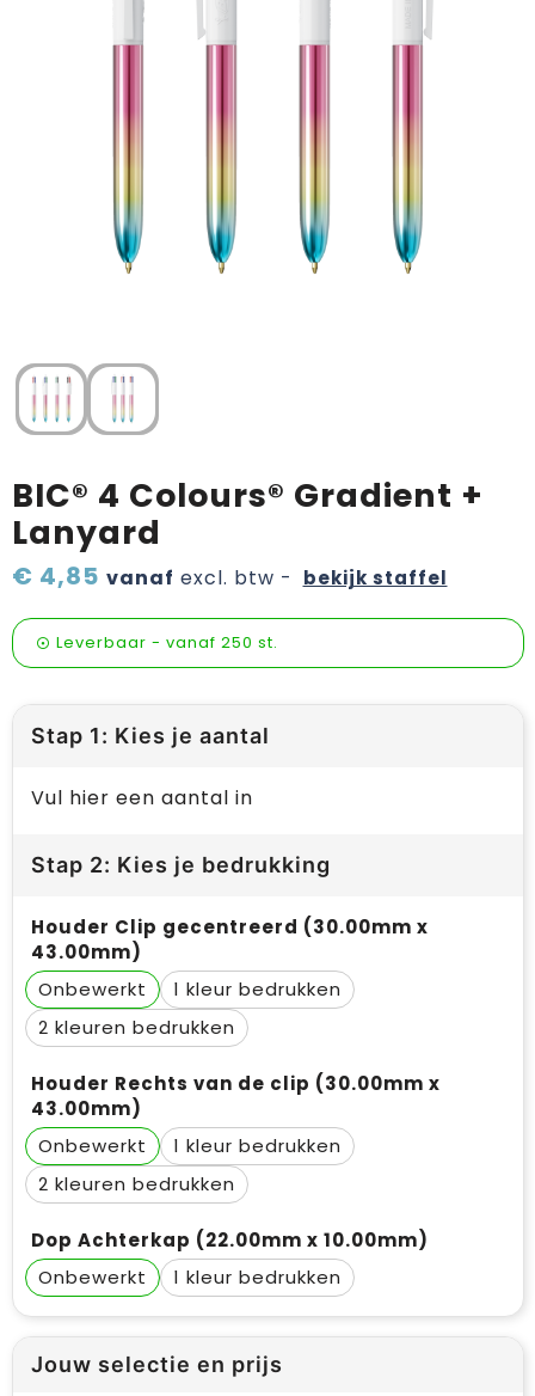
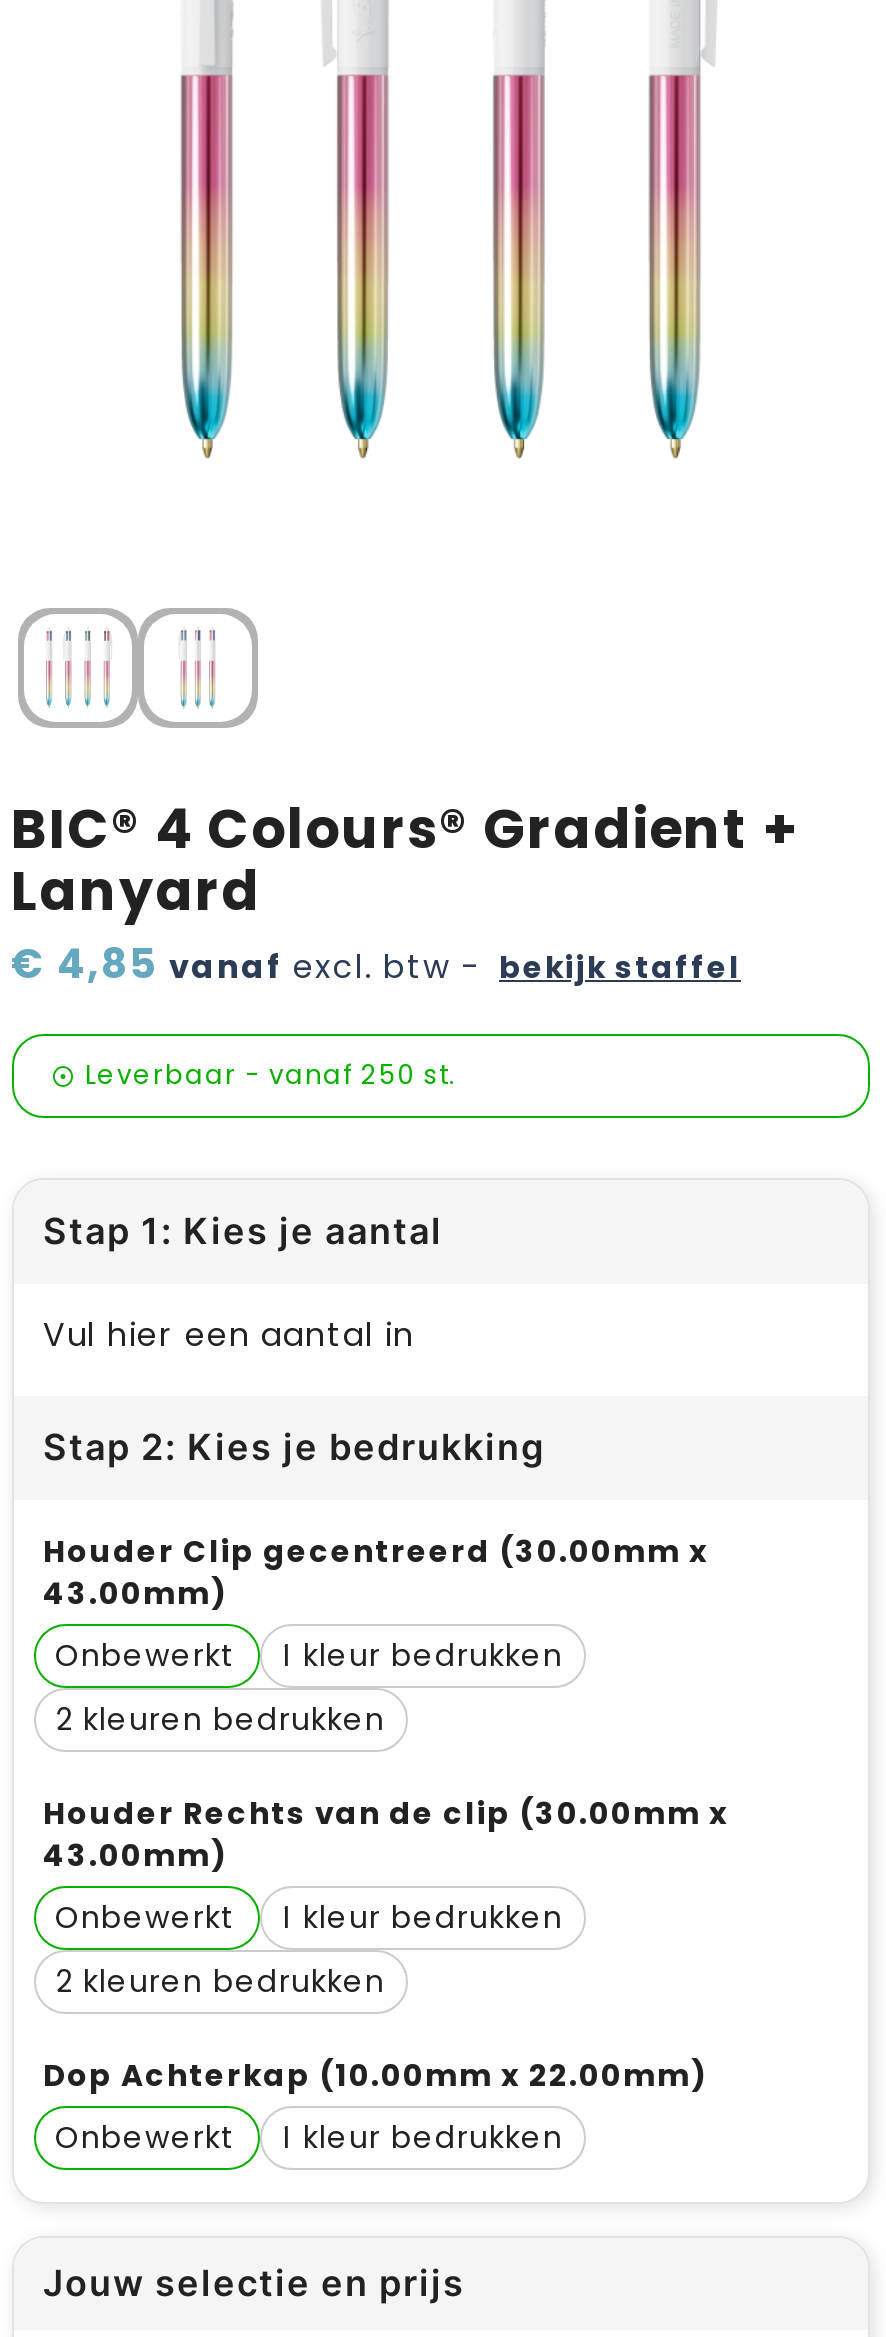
- Dop Achterkap (22.00mm x 10.00mm)
+ Dop Achterkap (10.00mm x 22.00mm)
